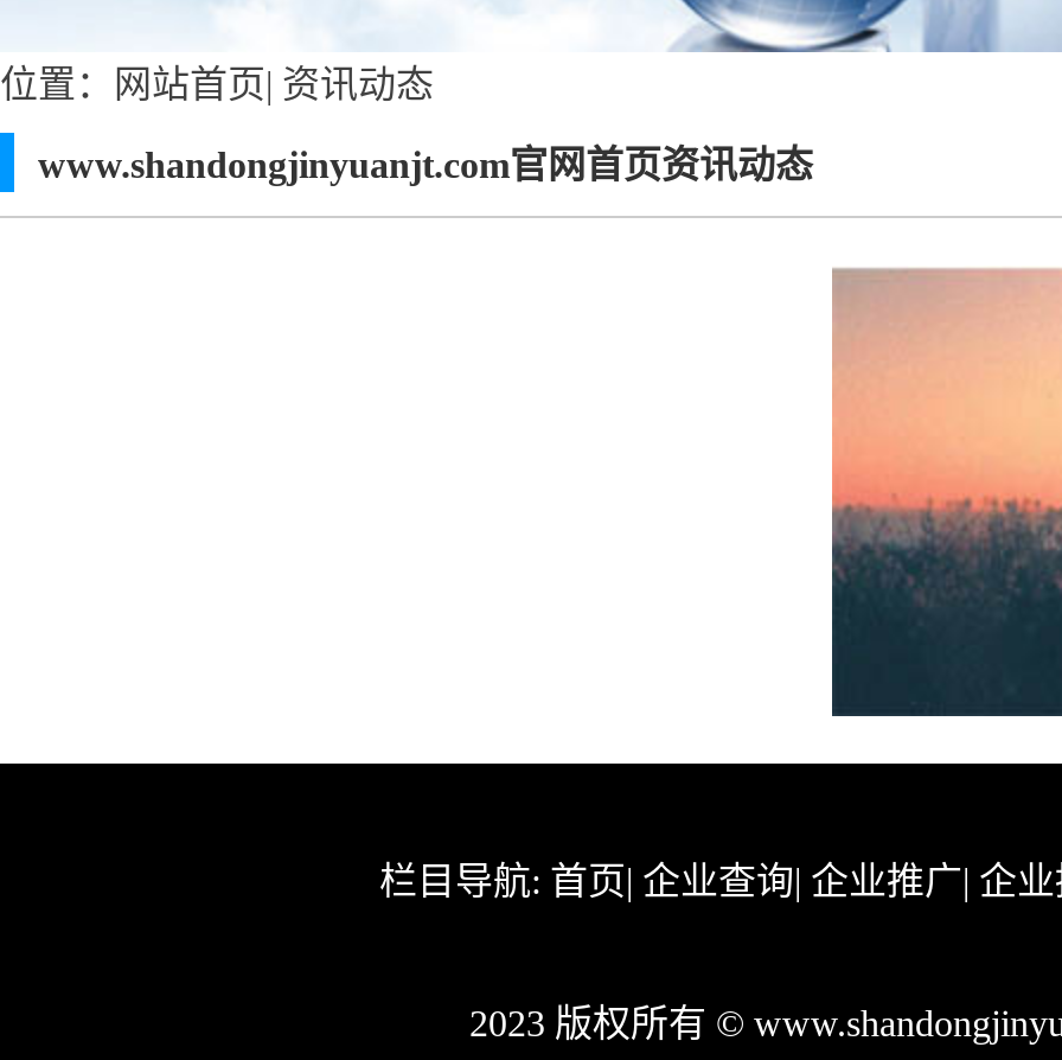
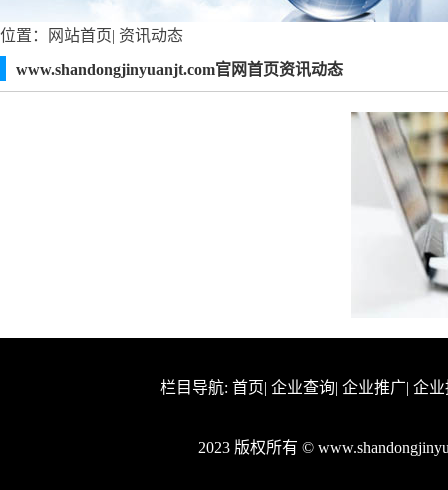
- [image]
+ [image]
